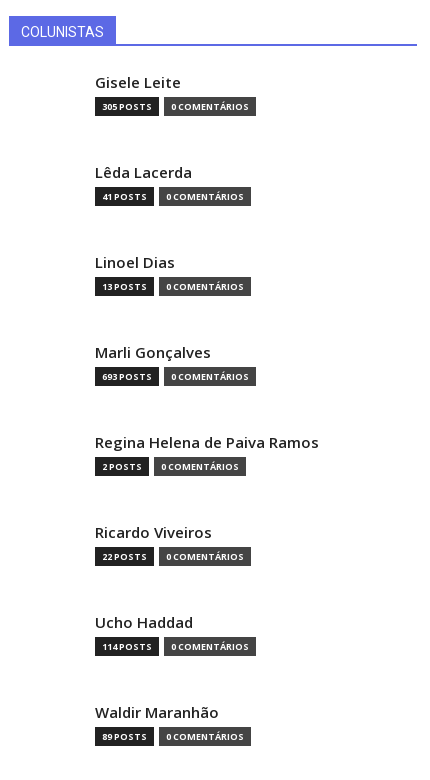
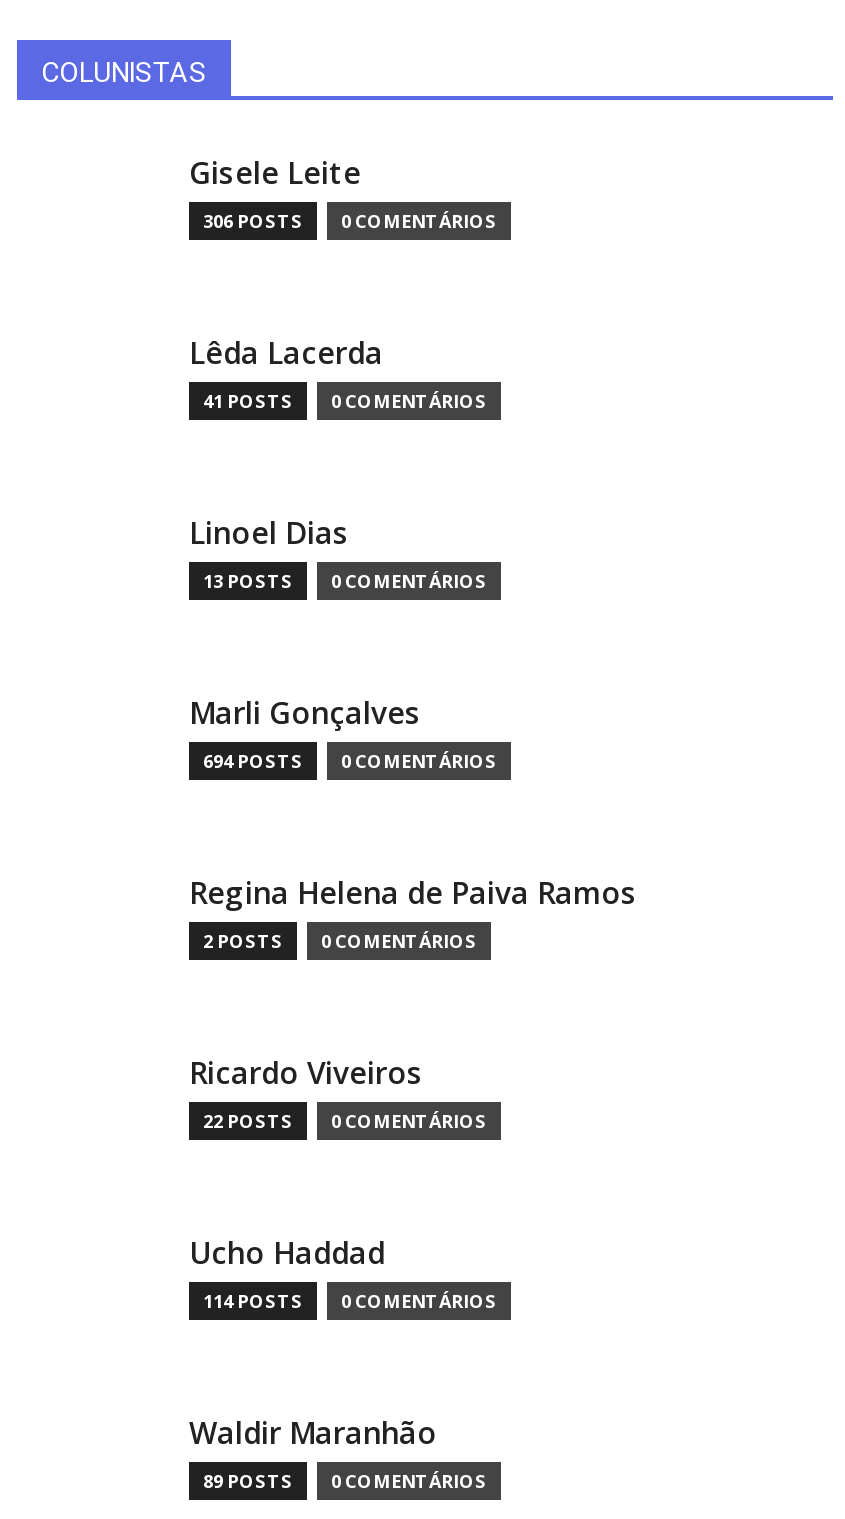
- 305 POSTS 0 COMENTÁRIOS
+ 306 POSTS 0 COMENTÁRIOS

- 693 POSTS 0 COMENTÁRIOS
+ 694 POSTS 0 COMENTÁRIOS
